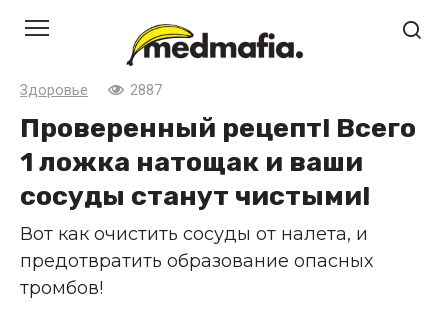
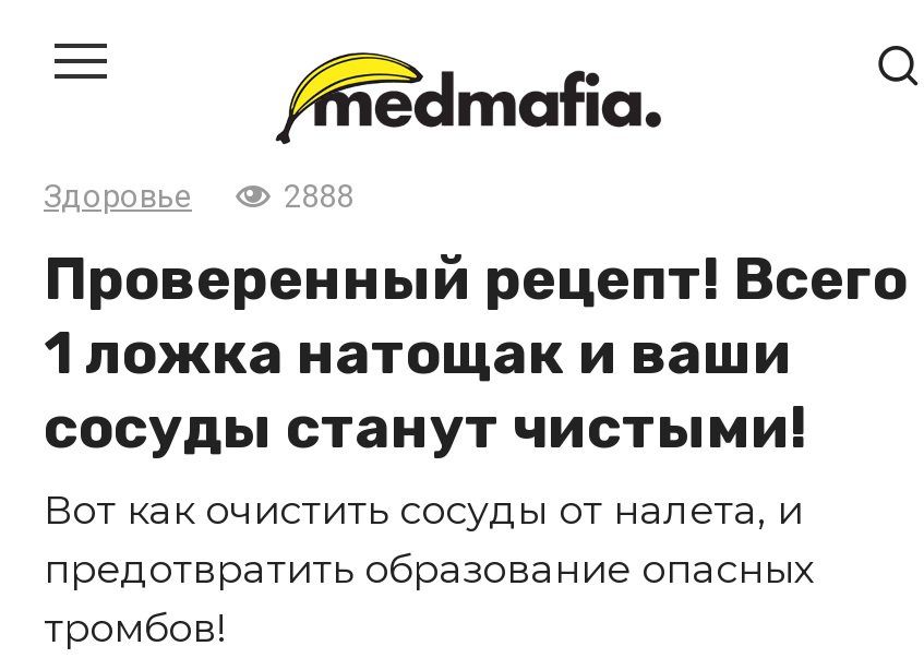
- 2887
+ 2888
